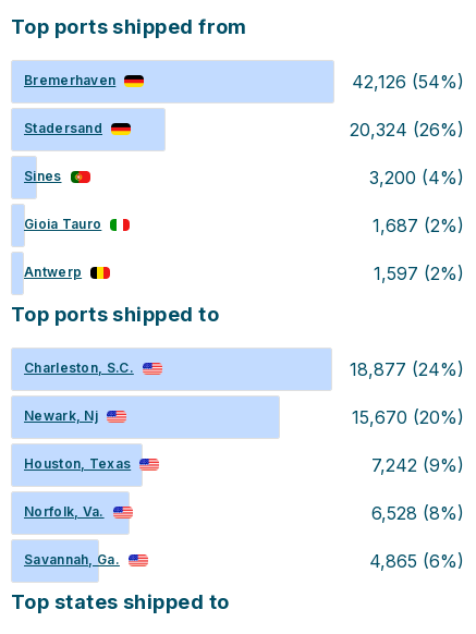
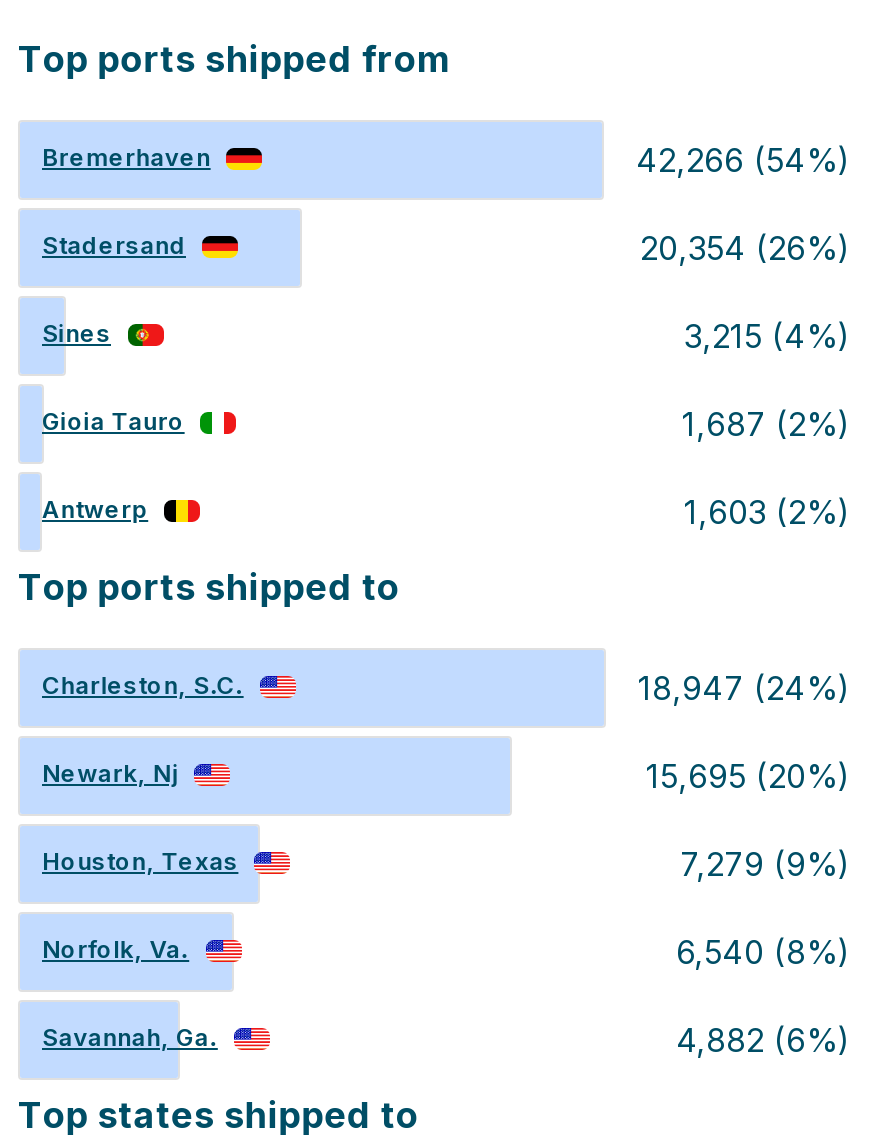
- 42,126 (54%)
+ 42,266 (54%)

- 20,324 (26%)
+ 20,354 (26%)

- 3,200 (4%)
+ 3,215 (4%)

- 1,597 (2%)
+ 1,603 (2%)

- 18,877 (24%)
+ 18,947 (24%)

- 15,670 (20%)
+ 15,695 (20%)

- 7,242 (9%)
+ 7,279 (9%)

- 6,528 (8%)
+ 6,540 (8%)

- 4,865 (6%)
+ 4,882 (6%)
